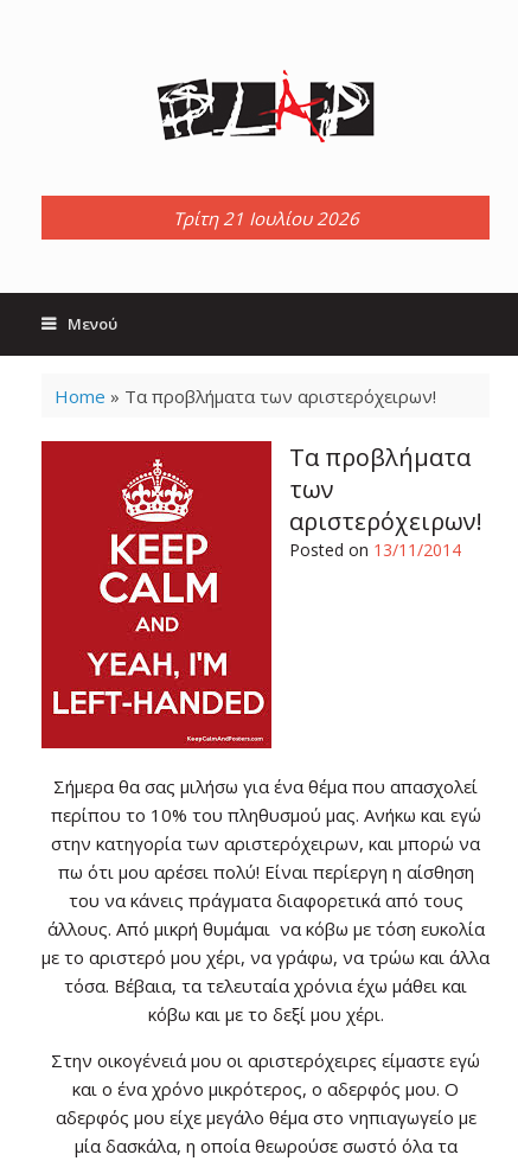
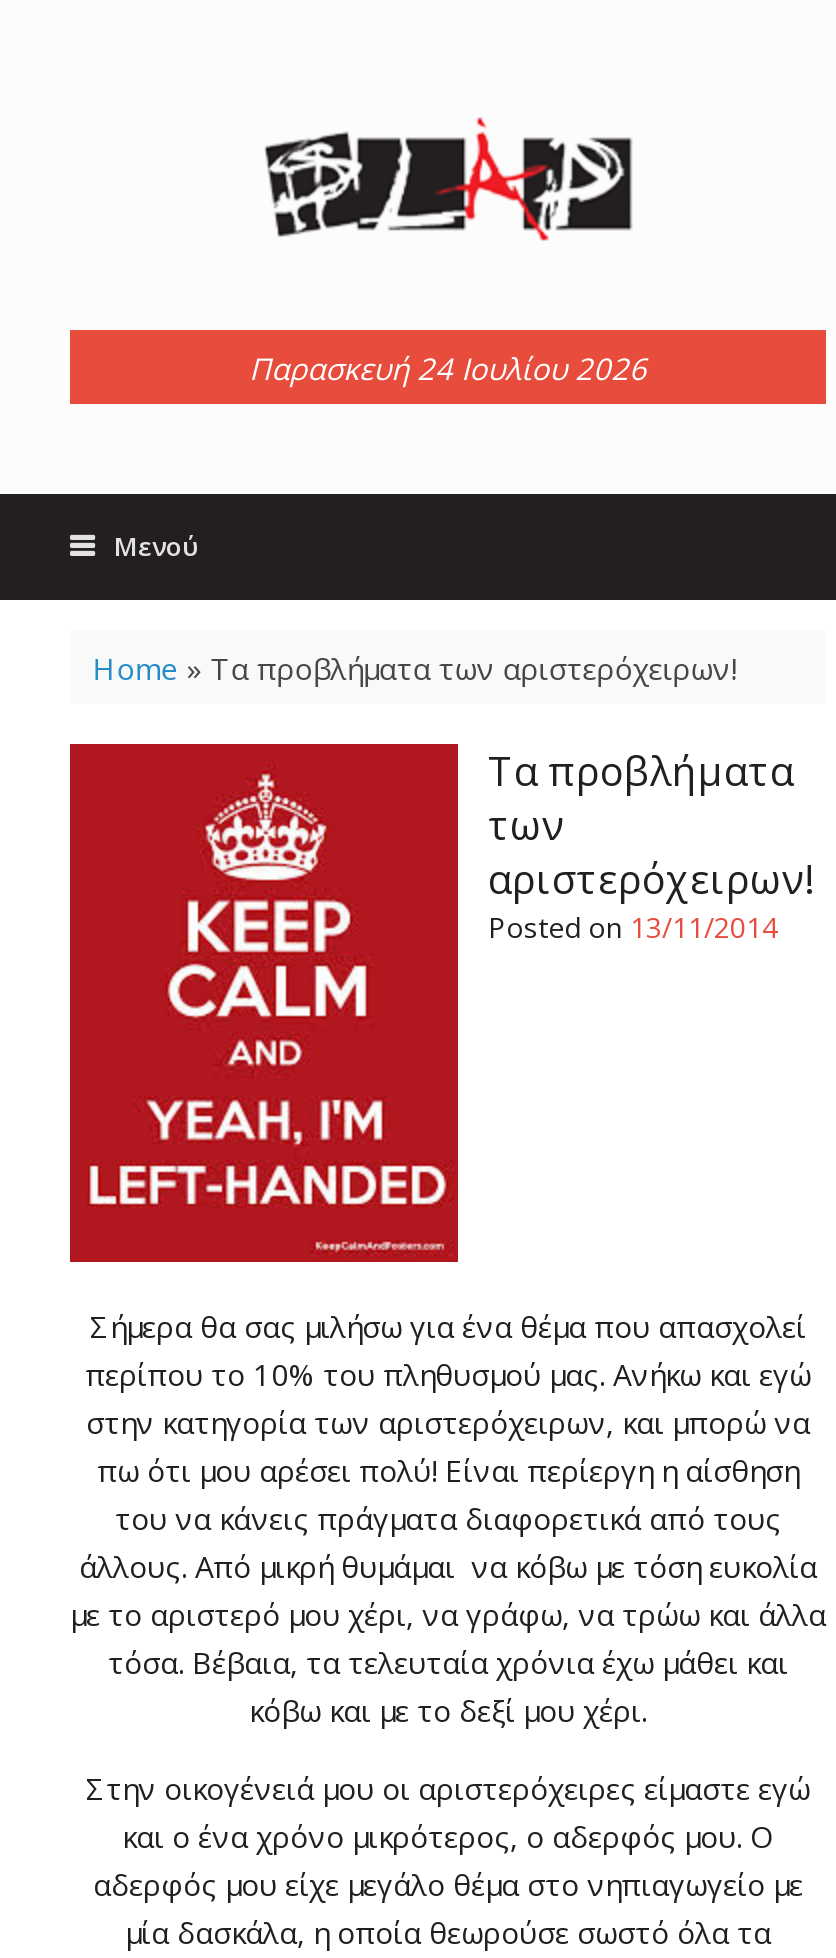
- Τρίτη 21 Ιουλίου 2026
+ Παρασκευή 24 Ιουλίου 2026
